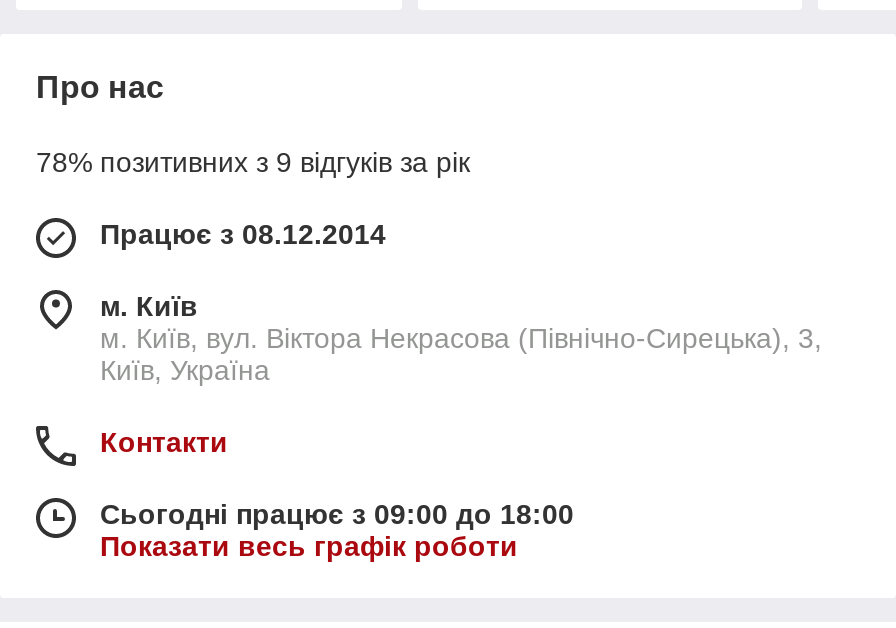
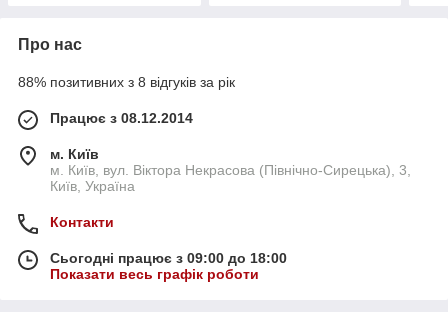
- 78% позитивних з 9 відгуків за рік
+ 88% позитивних з 8 відгуків за рік
